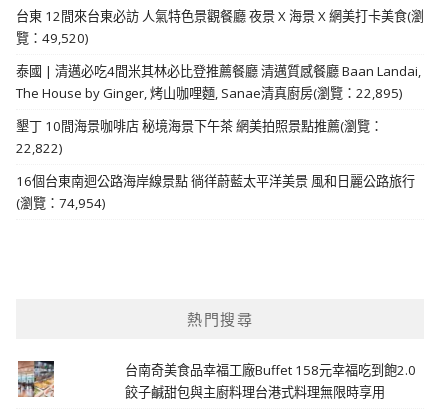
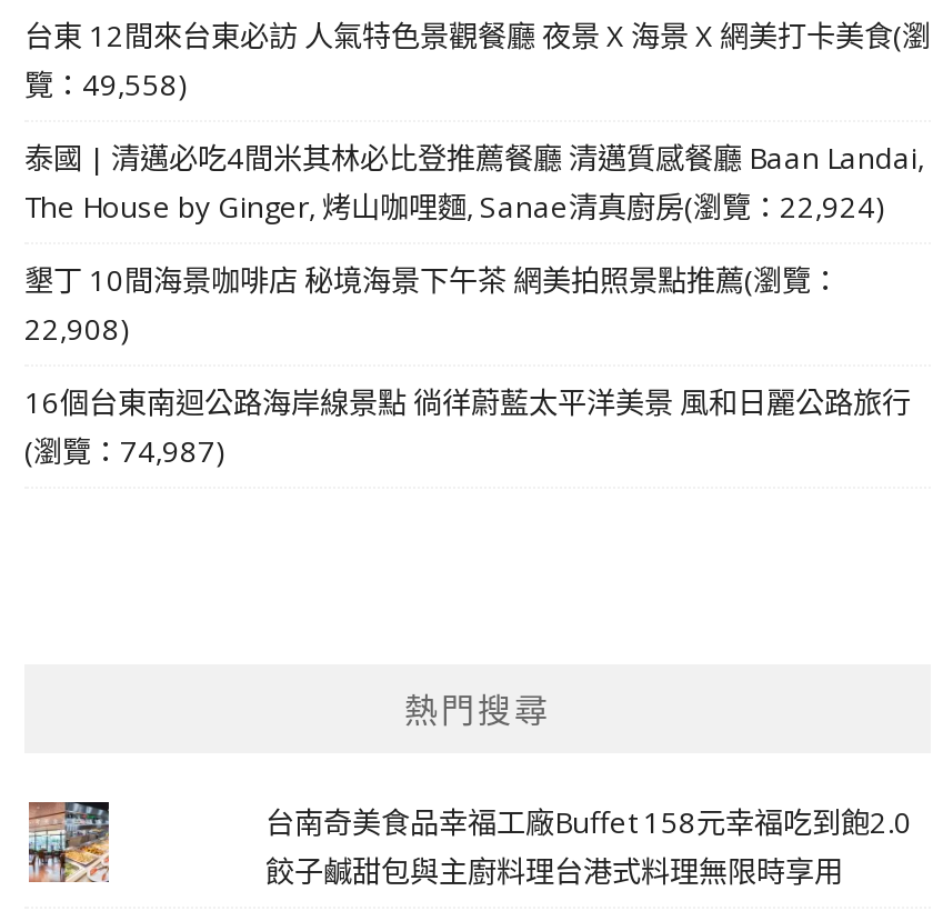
- 覽：49,520)
+ 覽：49,558)

- The House by Ginger, 烤山咖哩麵, Sanae清真廚房(瀏覽：22,895)
+ The House by Ginger, 烤山咖哩麵, Sanae清真廚房(瀏覽：22,924)

- 22,822)
+ 22,908)

- (瀏覽：74,954)
+ (瀏覽：74,987)
